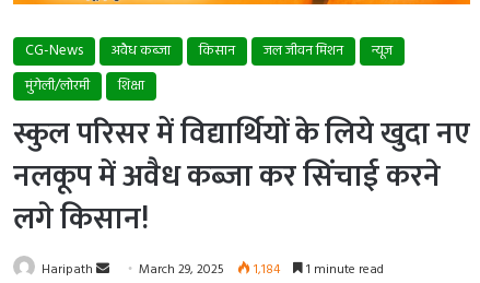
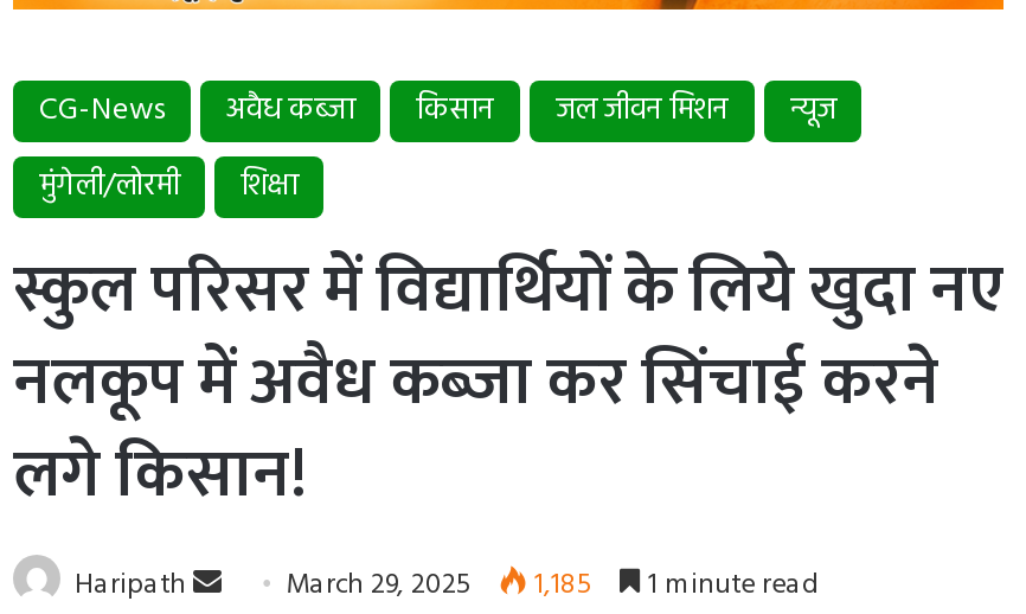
- 1,184
+ 1,185
